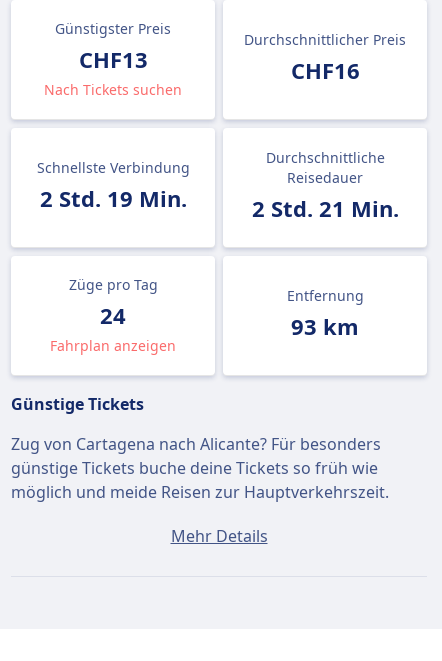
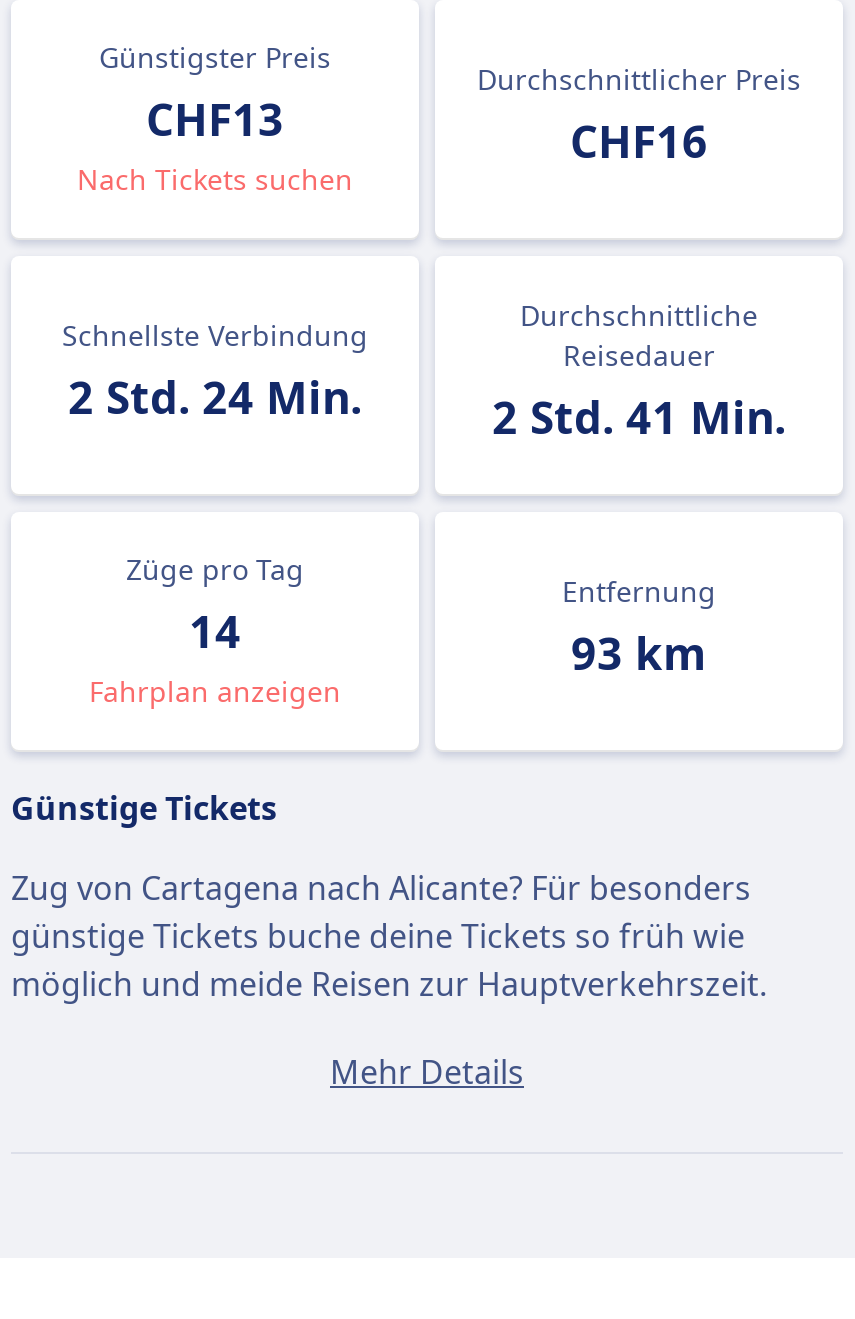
- 2 Std. 19 Min.
+ 2 Std. 24 Min.

- 2 Std. 21 Min.
+ 2 Std. 41 Min.

- 24
+ 14
